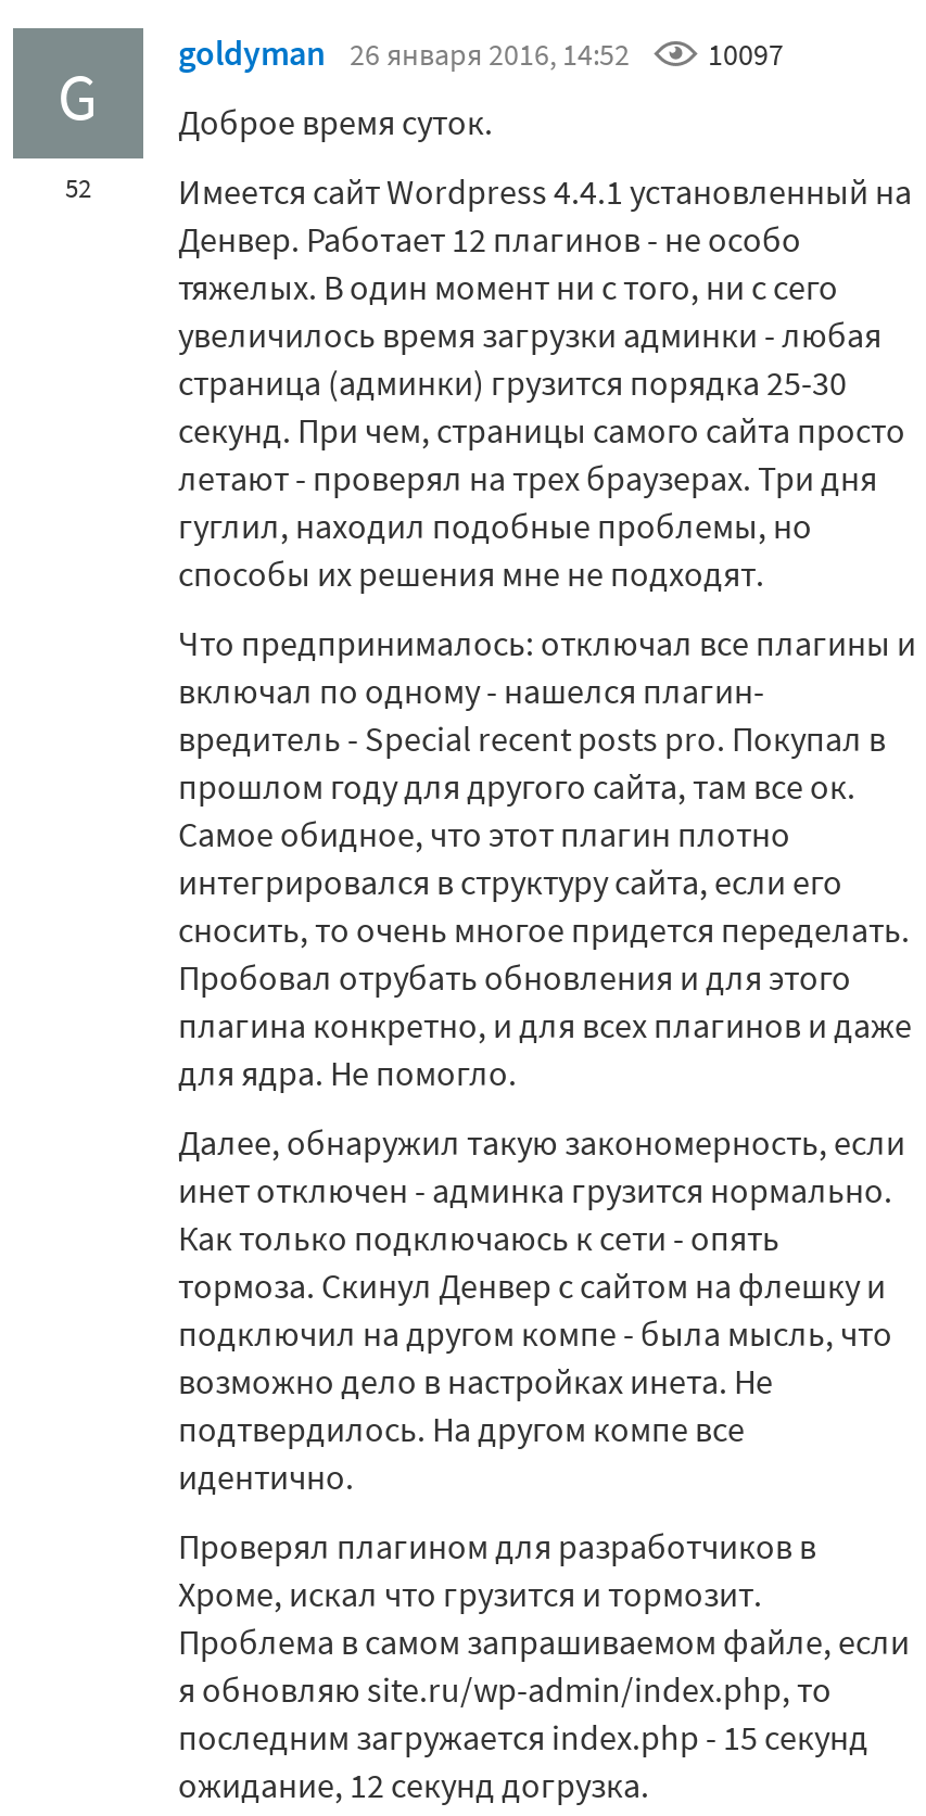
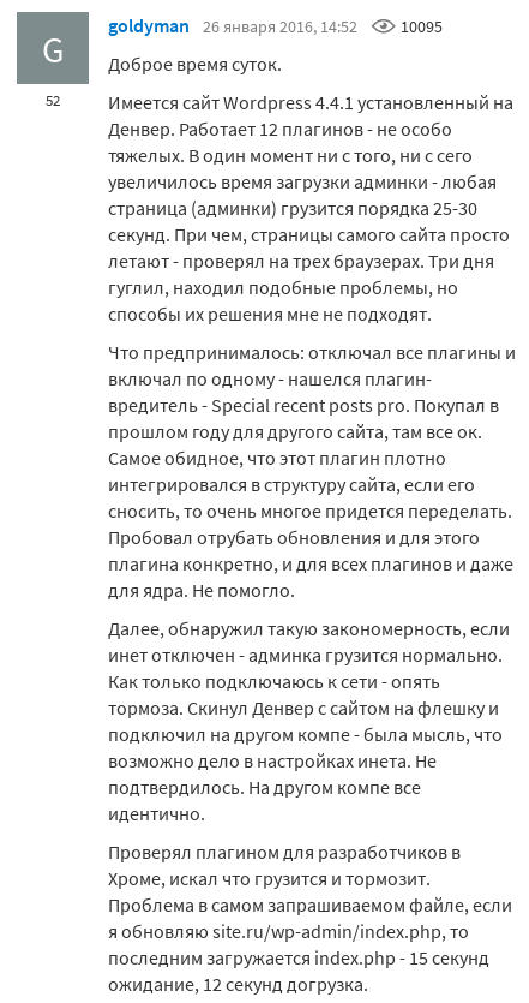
- goldyman 26 января 2016, 14:52 10097
+ goldyman 26 января 2016, 14:52 10095
